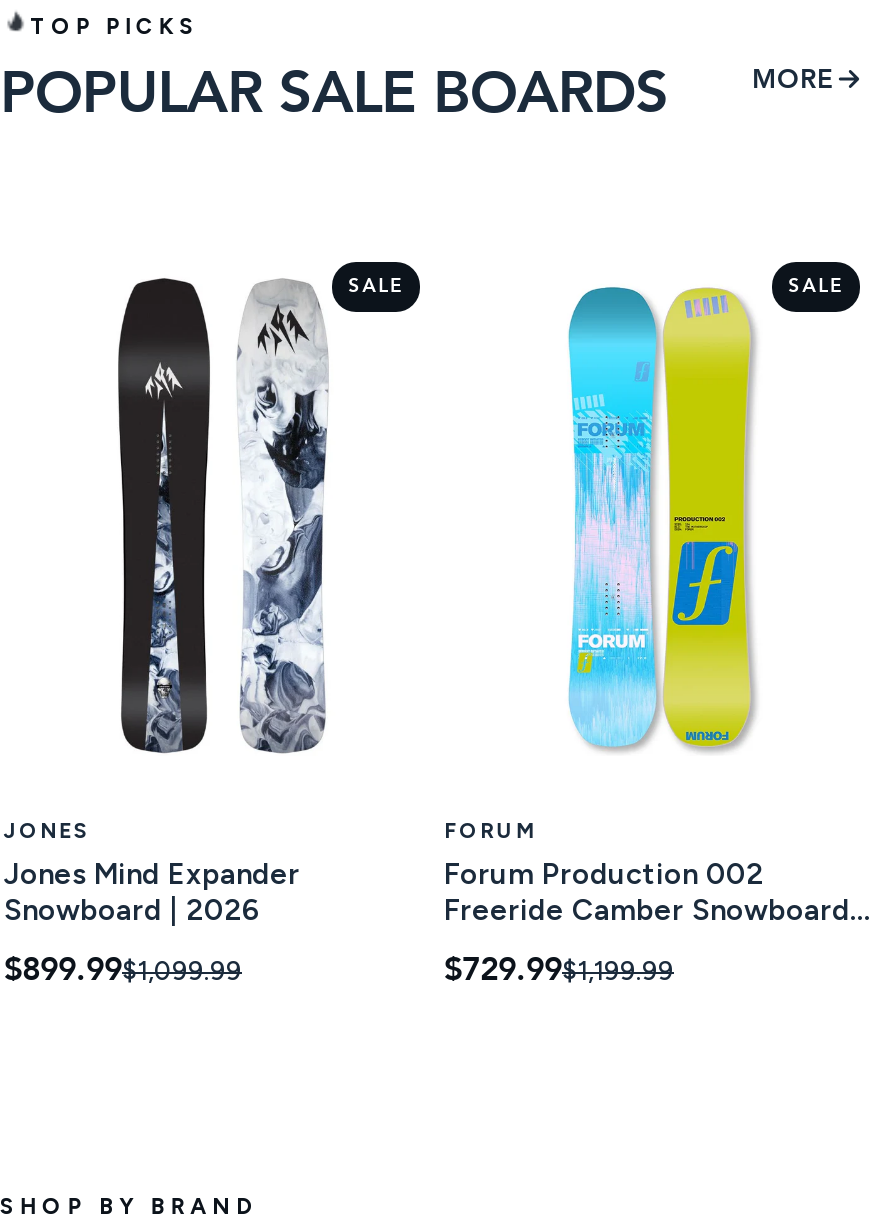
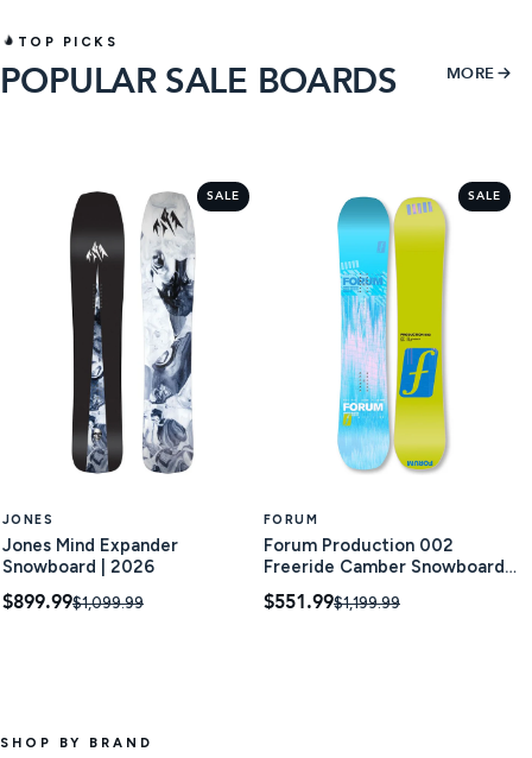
- $729.99$1,199.99
+ $551.99$1,199.99
